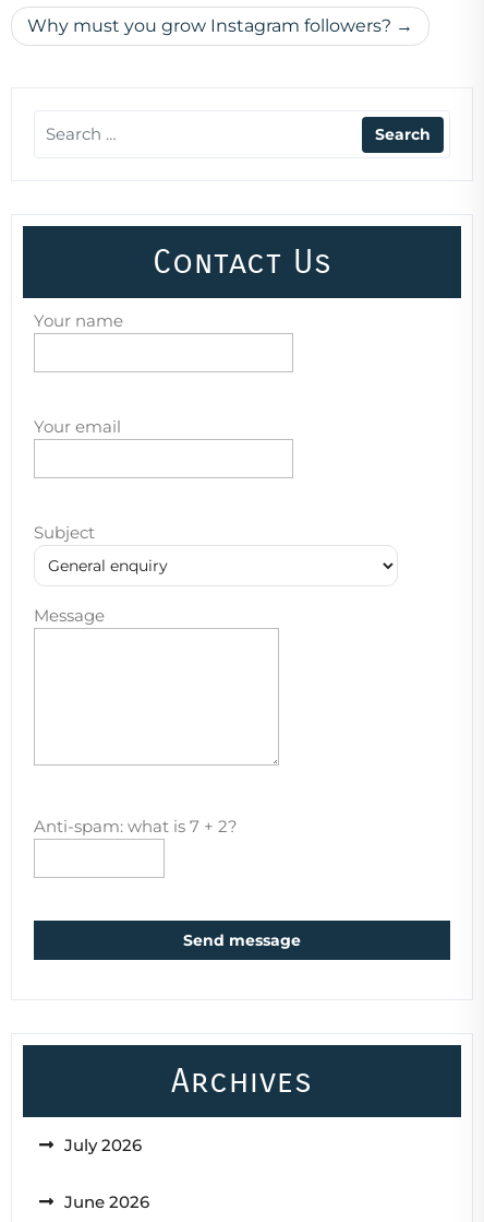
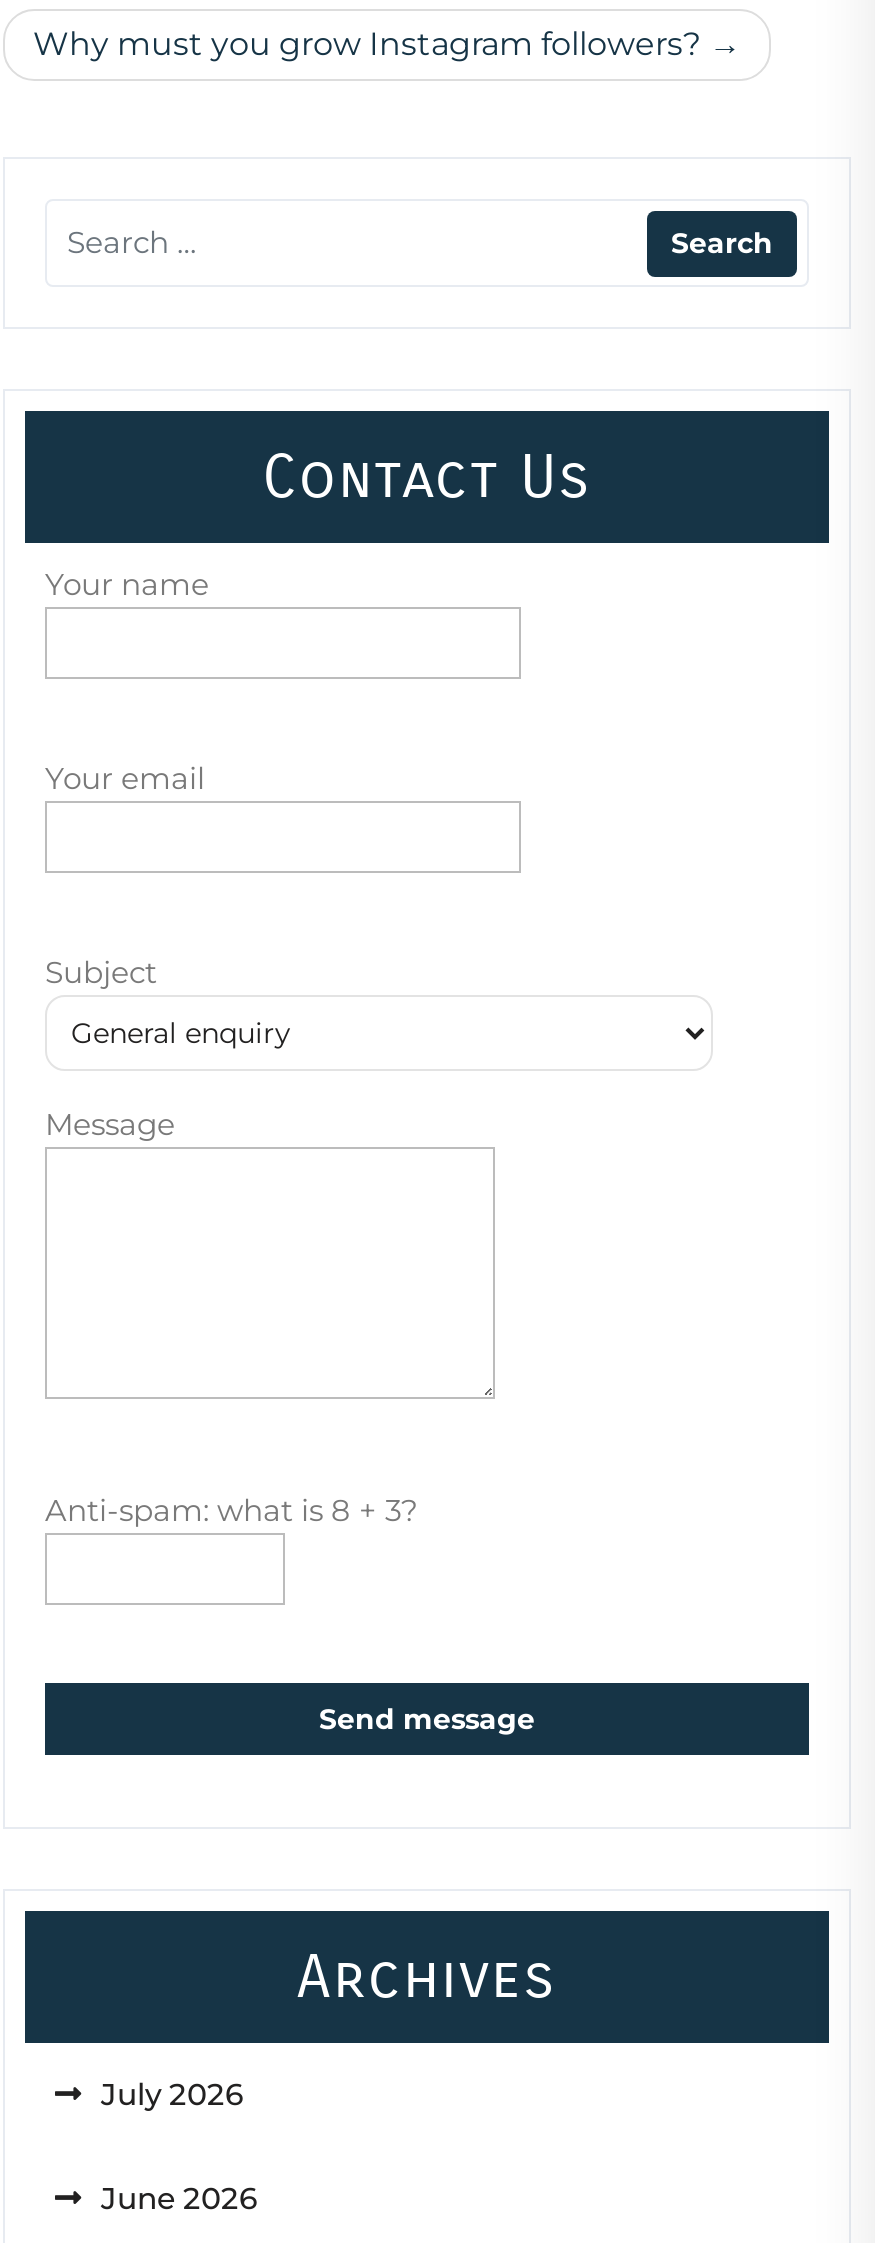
- Anti-spam: what is 7 + 2?
+ Anti-spam: what is 8 + 3?
